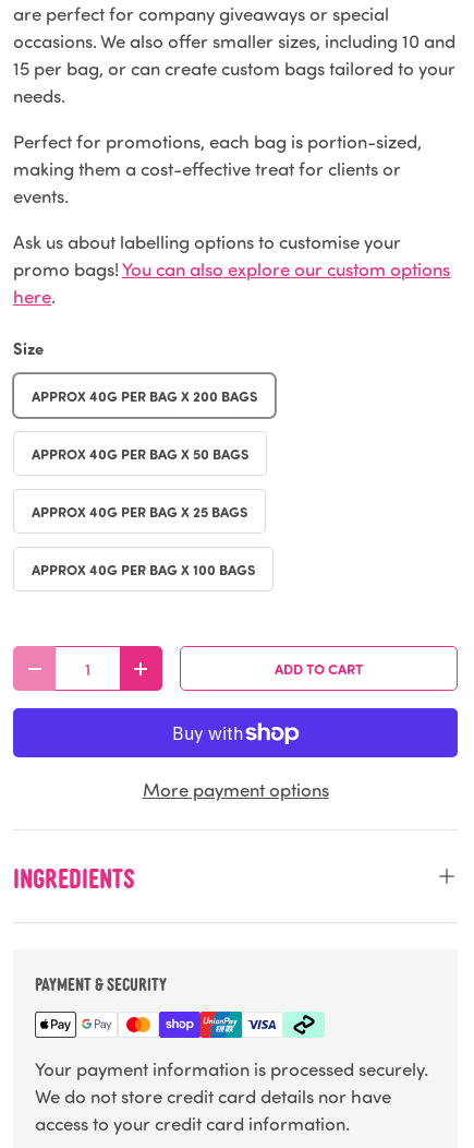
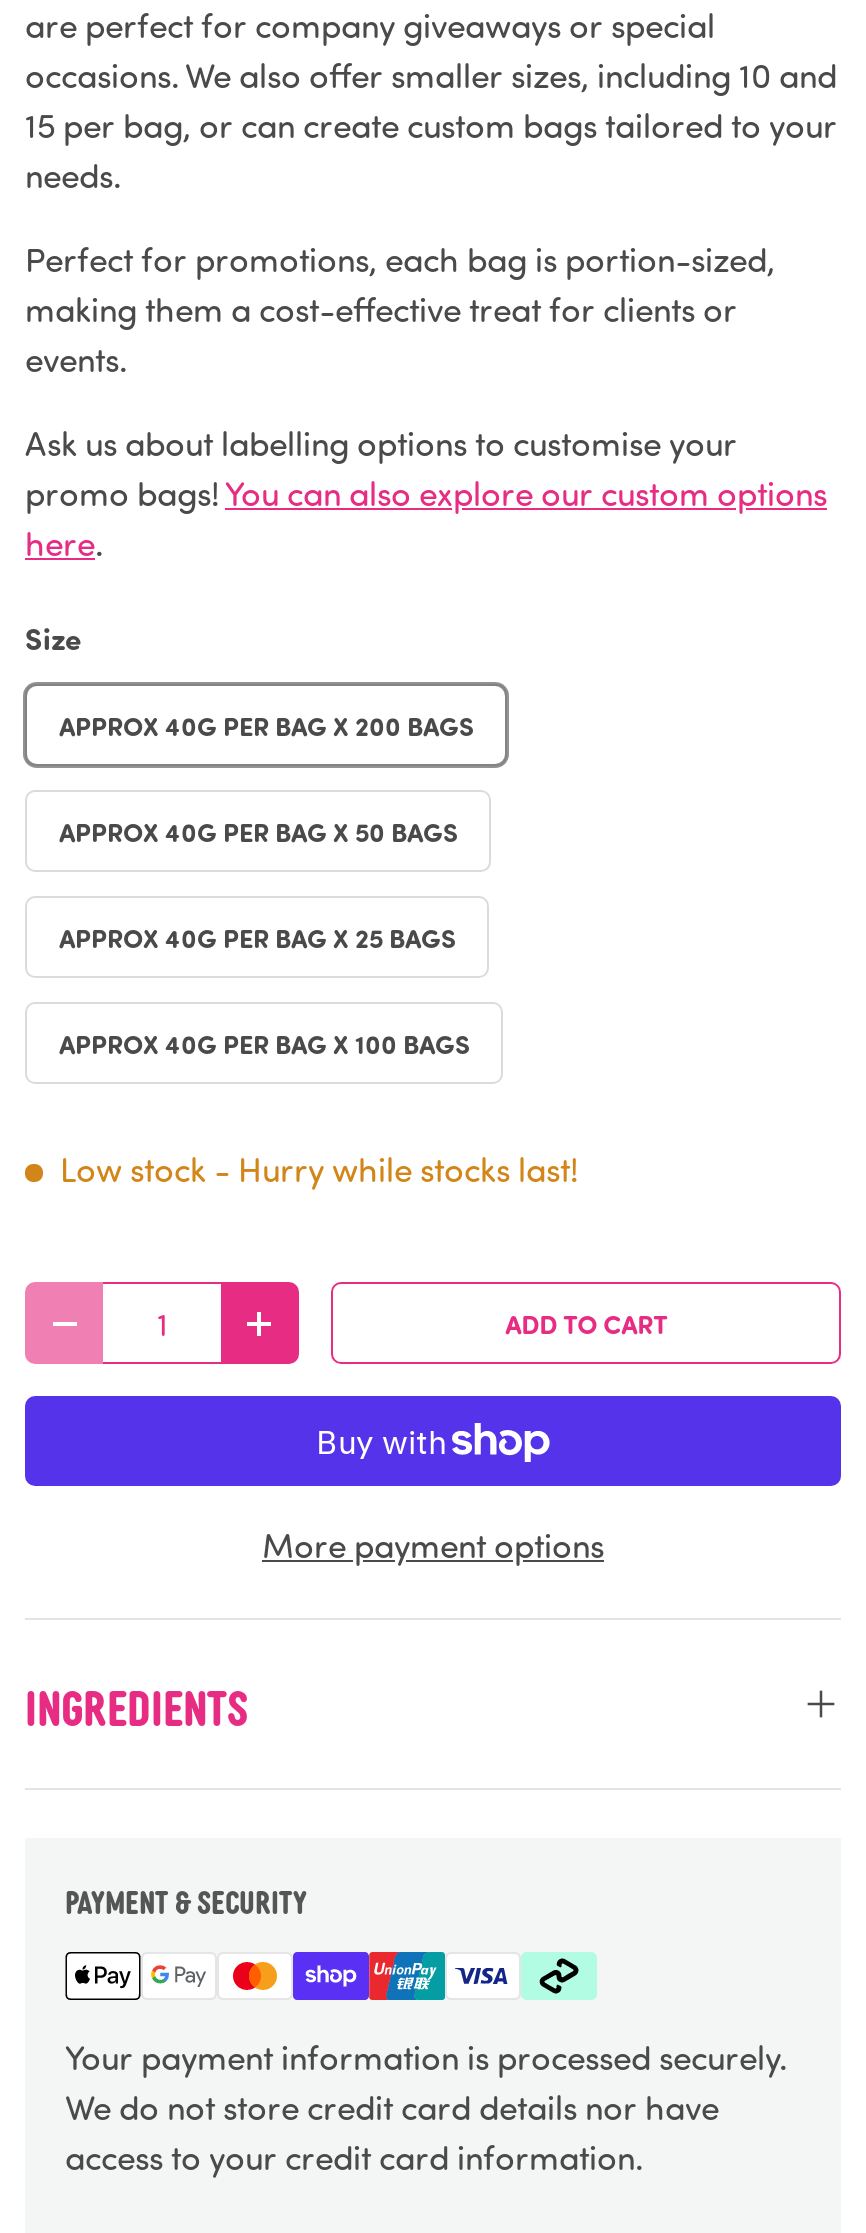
+ Low stock - Hurry while stocks last!
